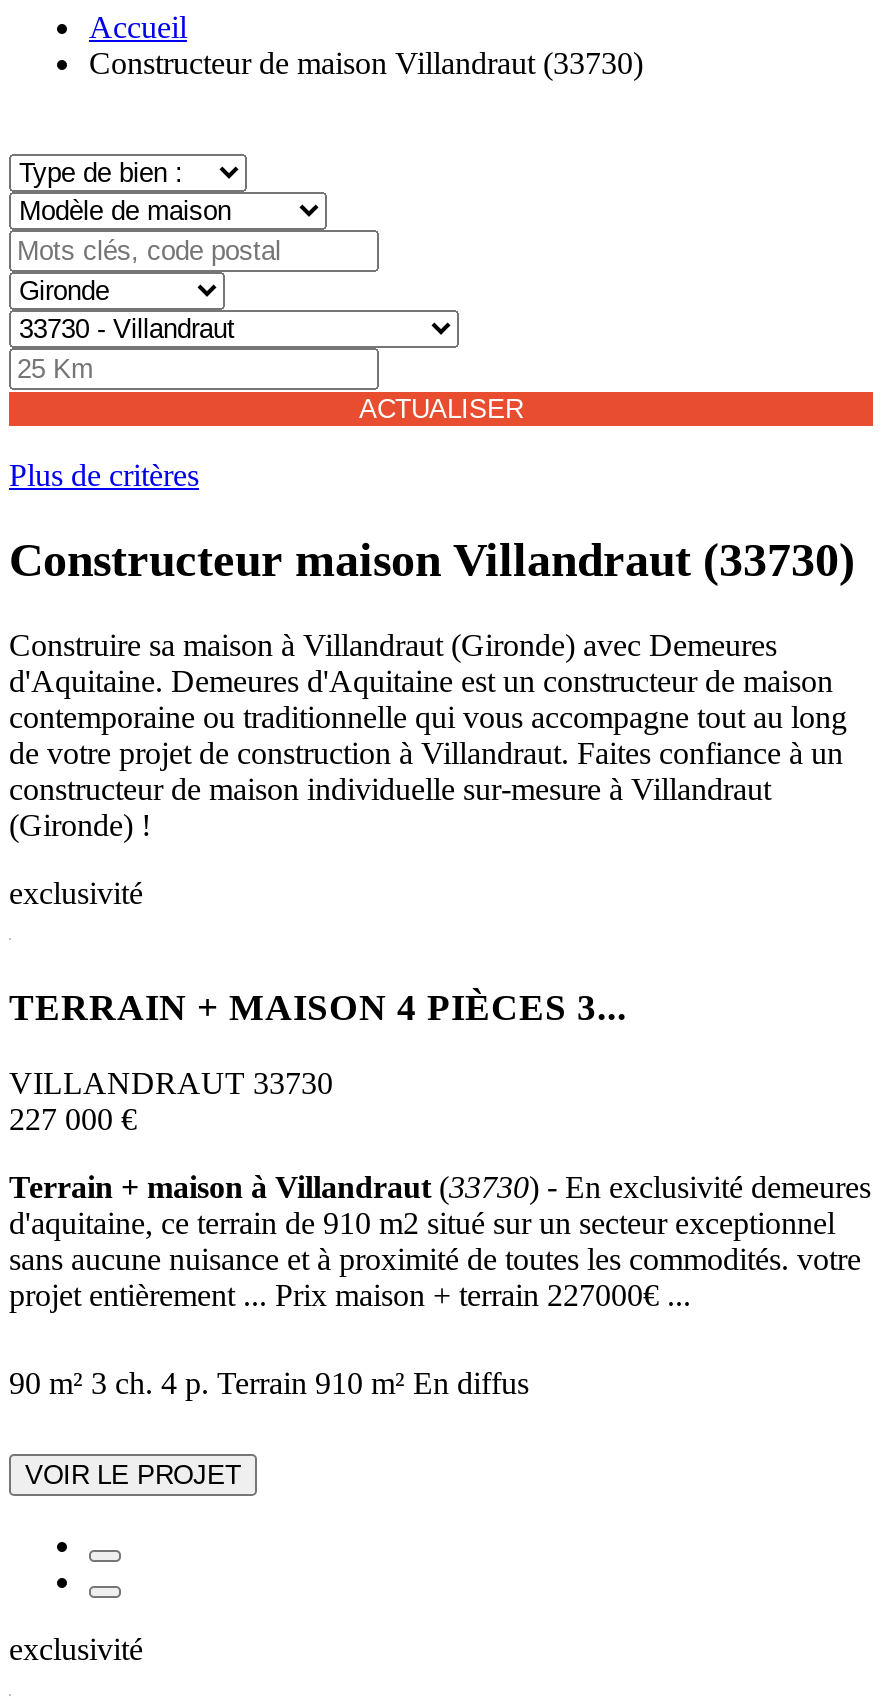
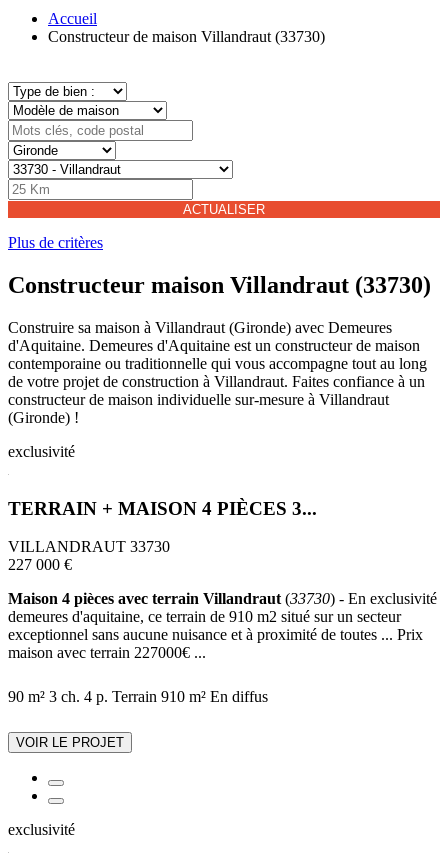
- Terrain + maison à Villandraut (33730) - En exclusivité demeures
- d'aquitaine, ce terrain de 910 m2 situé sur un secteur exceptionnel
- sans aucune nuisance et à proximité de toutes les commodités. votre
- projet entièrement ... Prix maison + terrain 227000€ ...
+ Maison 4 pièces avec terrain Villandraut (33730) - En exclusivité
+ demeures d'aquitaine, ce terrain de 910 m2 situé sur un secteur
+ exceptionnel sans aucune nuisance et à proximité de toutes ... Prix
+ maison avec terrain 227000€ ...
